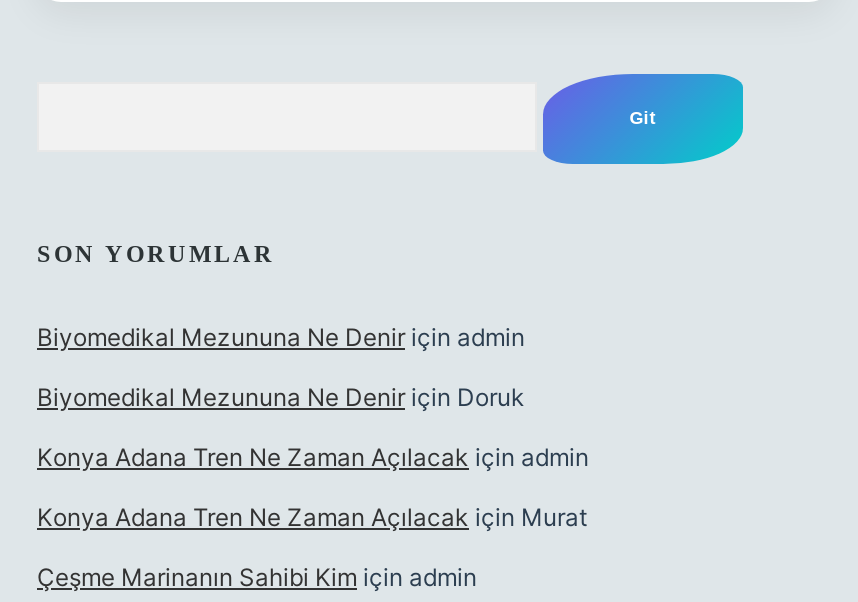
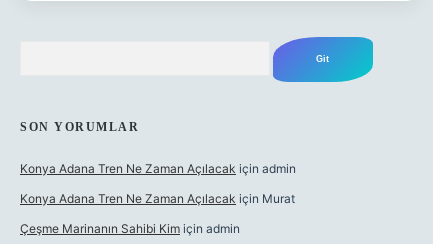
- Biyomedikal Mezununa Ne Denir için admin
- Biyomedikal Mezununa Ne Denir için Doruk
